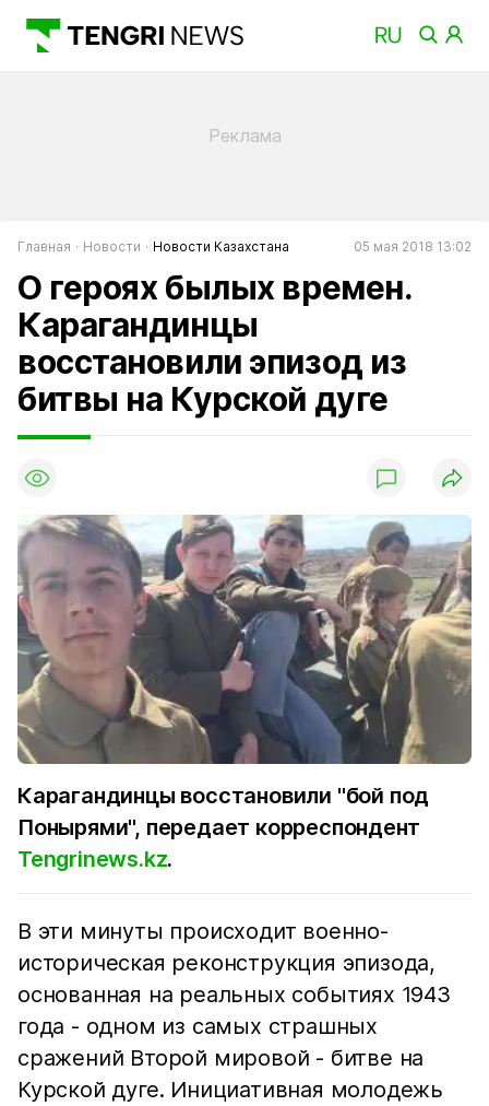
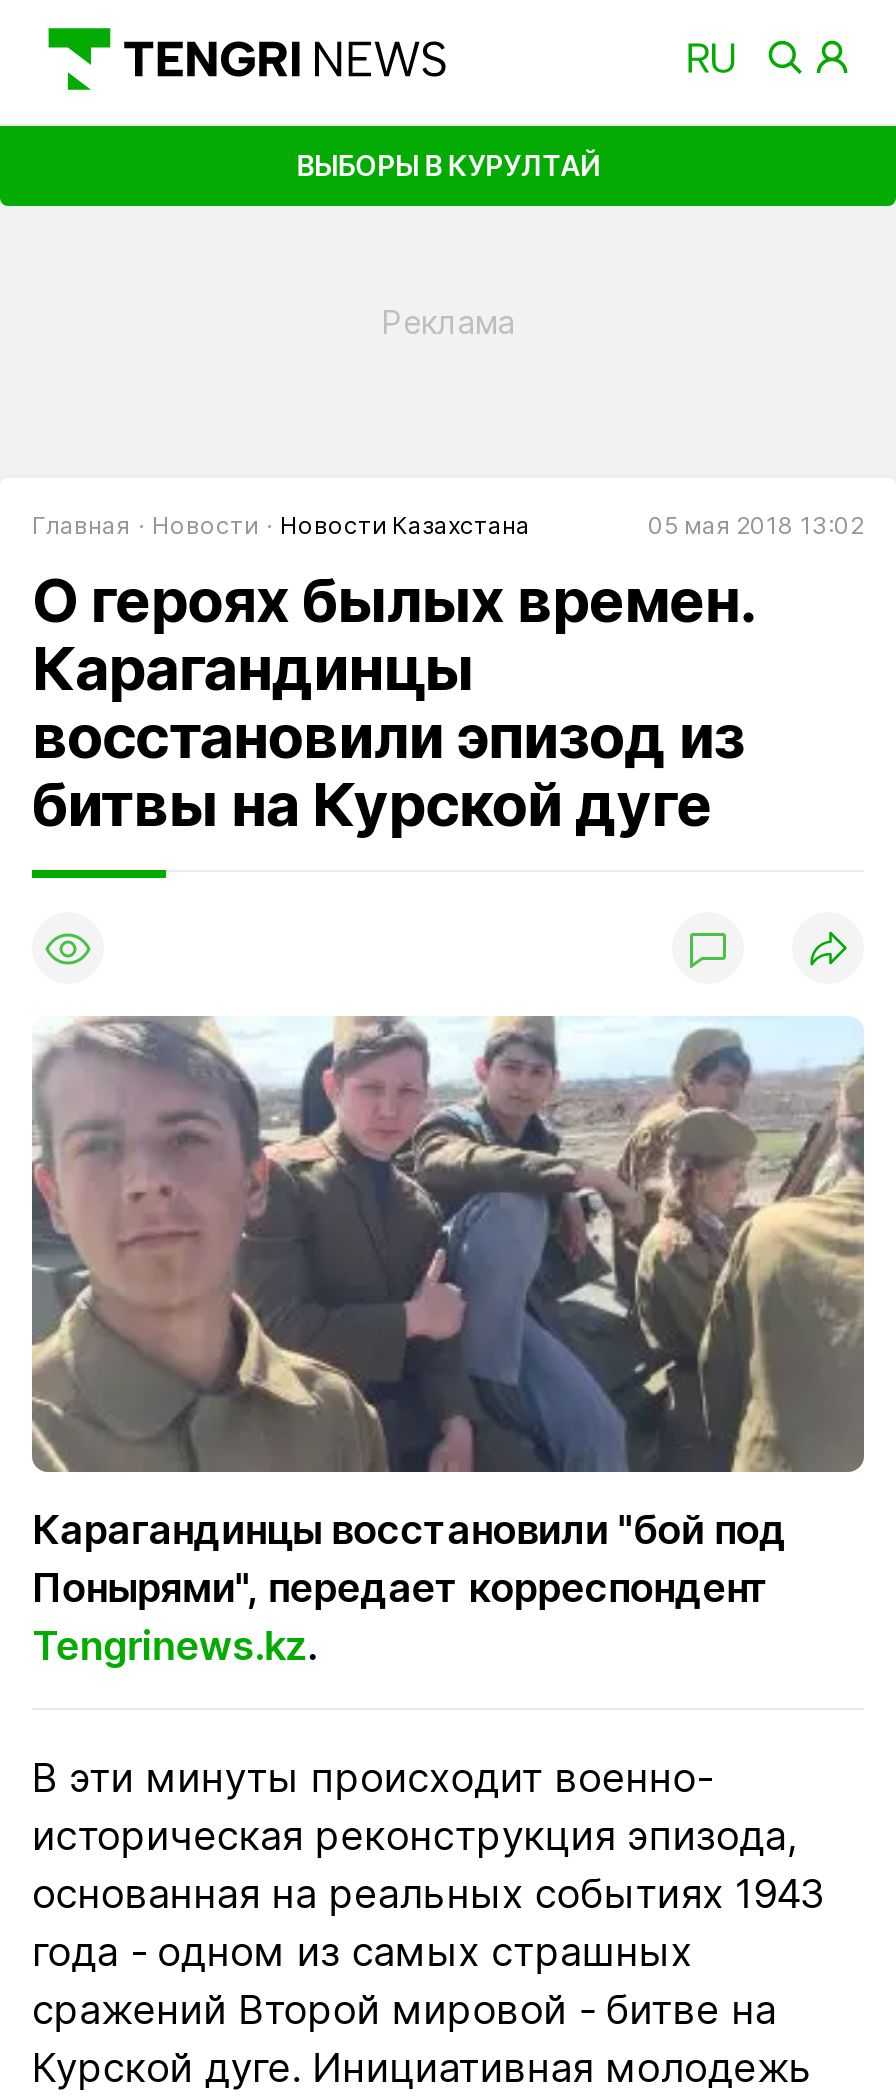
+ ВЫБОРЫ В КУРУЛТАЙ
